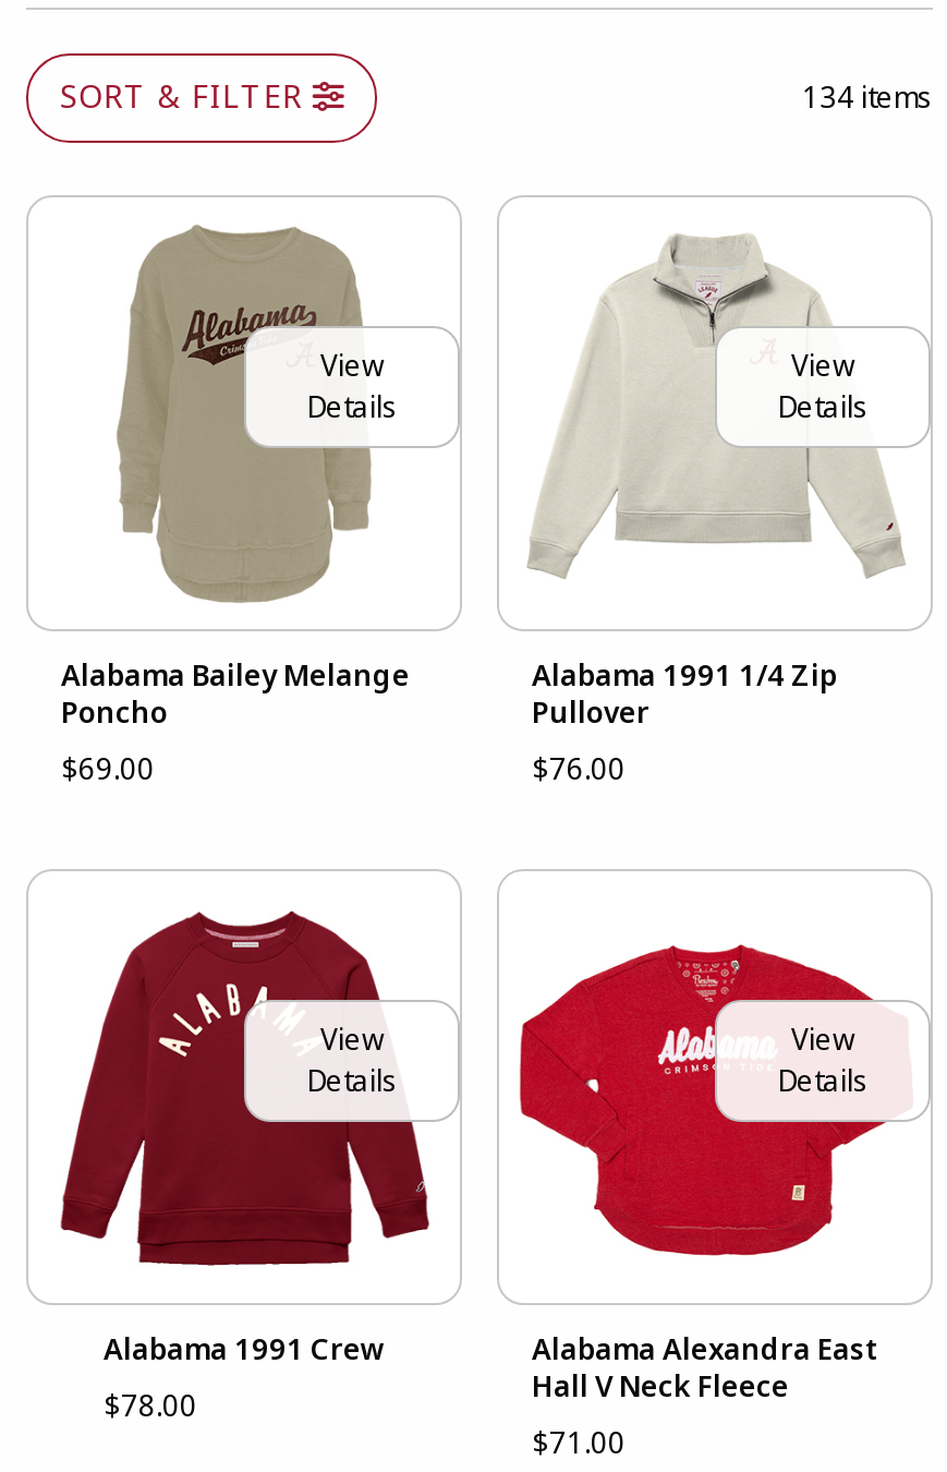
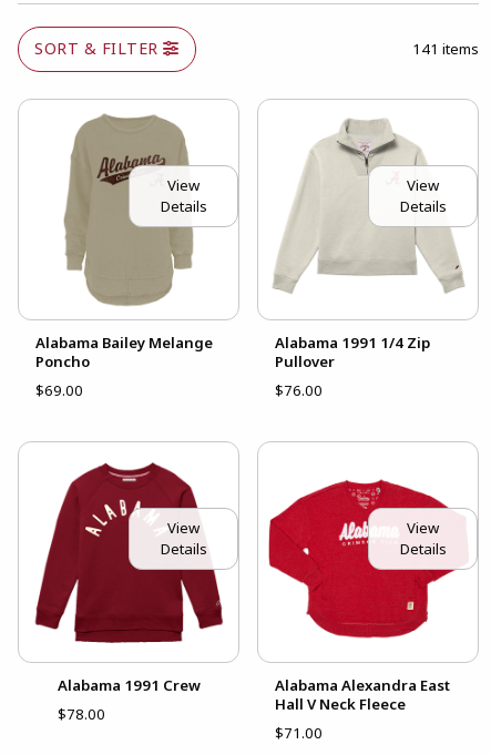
- 134 items
+ 141 items
